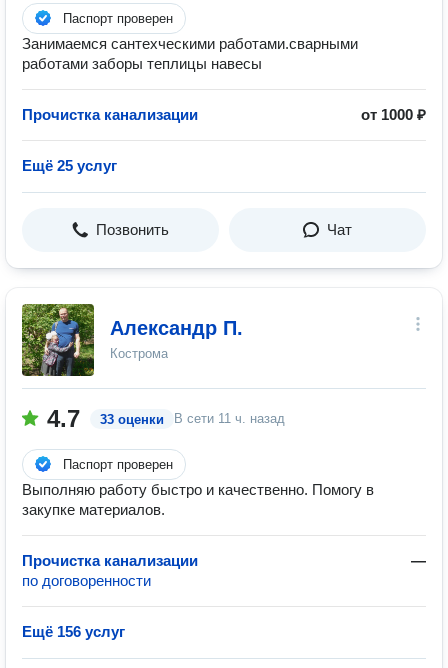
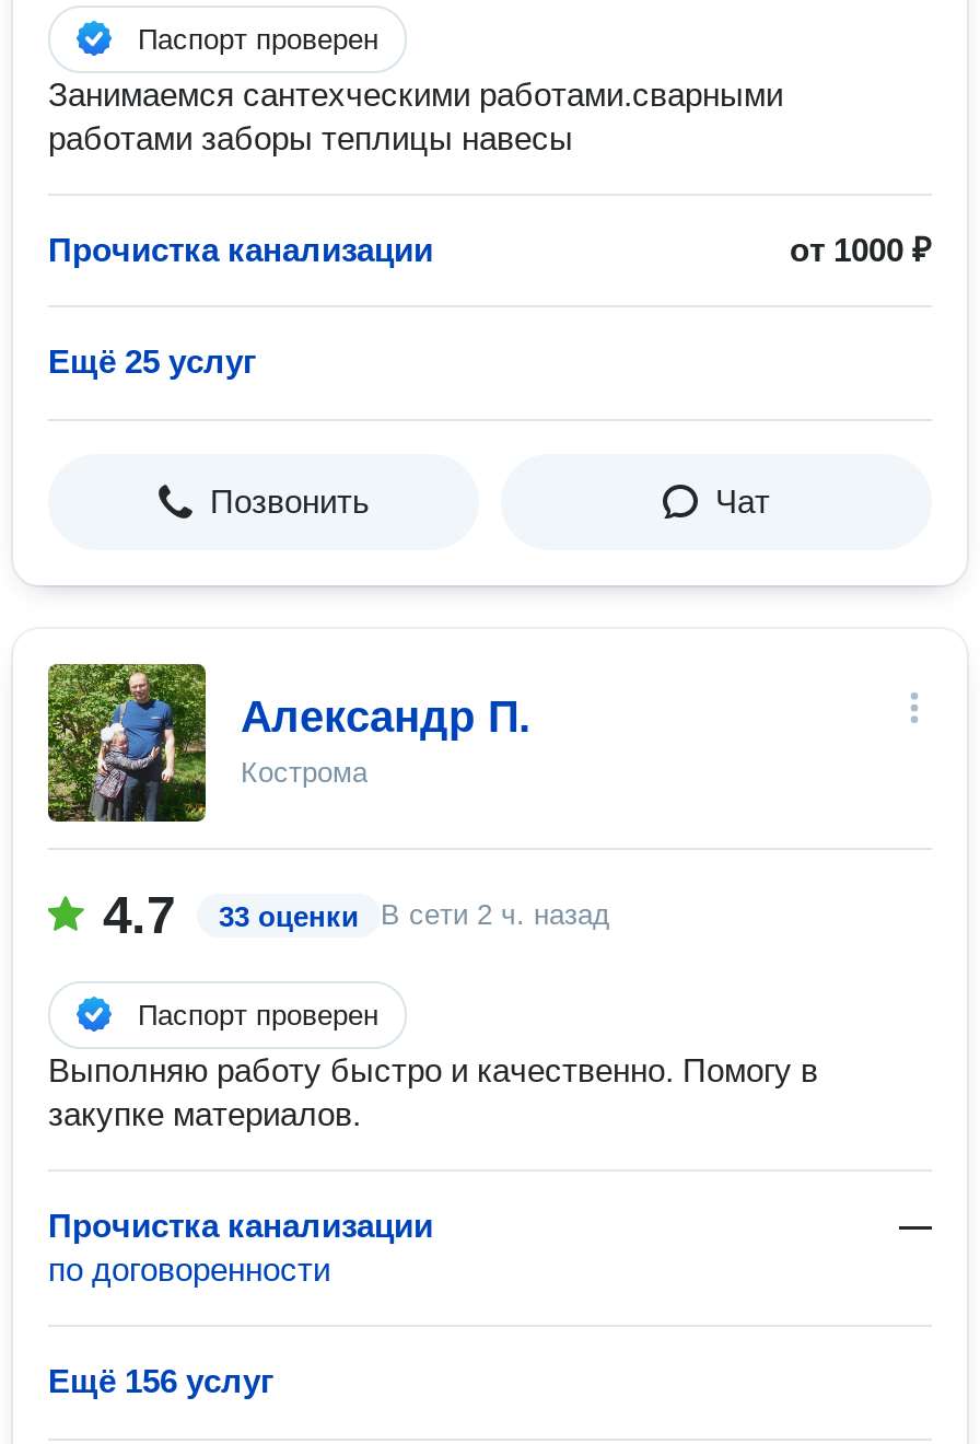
- 4.7 33 оценки В сети 11 ч. назад
+ 4.7 33 оценки В сети 2 ч. назад
